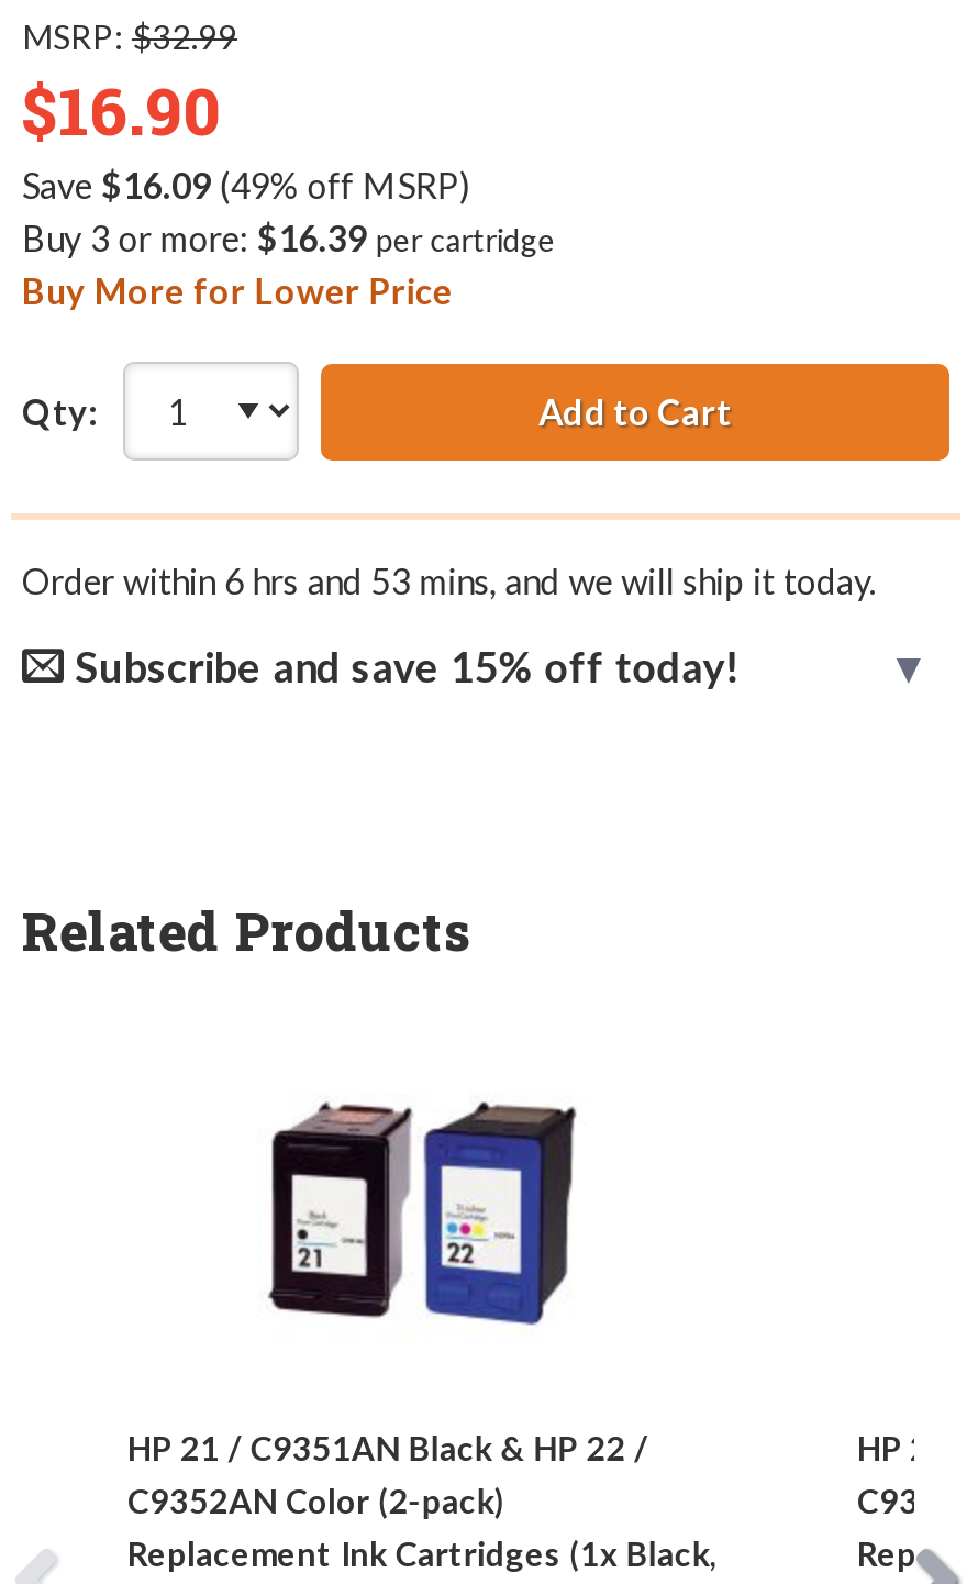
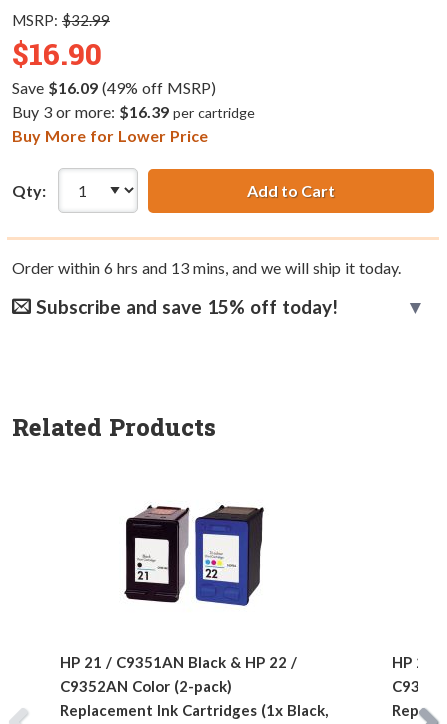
- Order within 6 hrs and 53 mins, and we will ship it today.
+ Order within 6 hrs and 13 mins, and we will ship it today.
